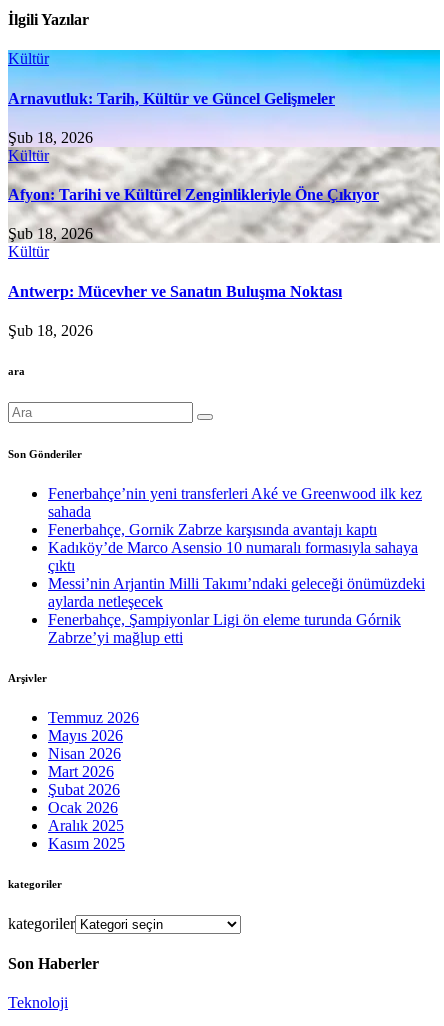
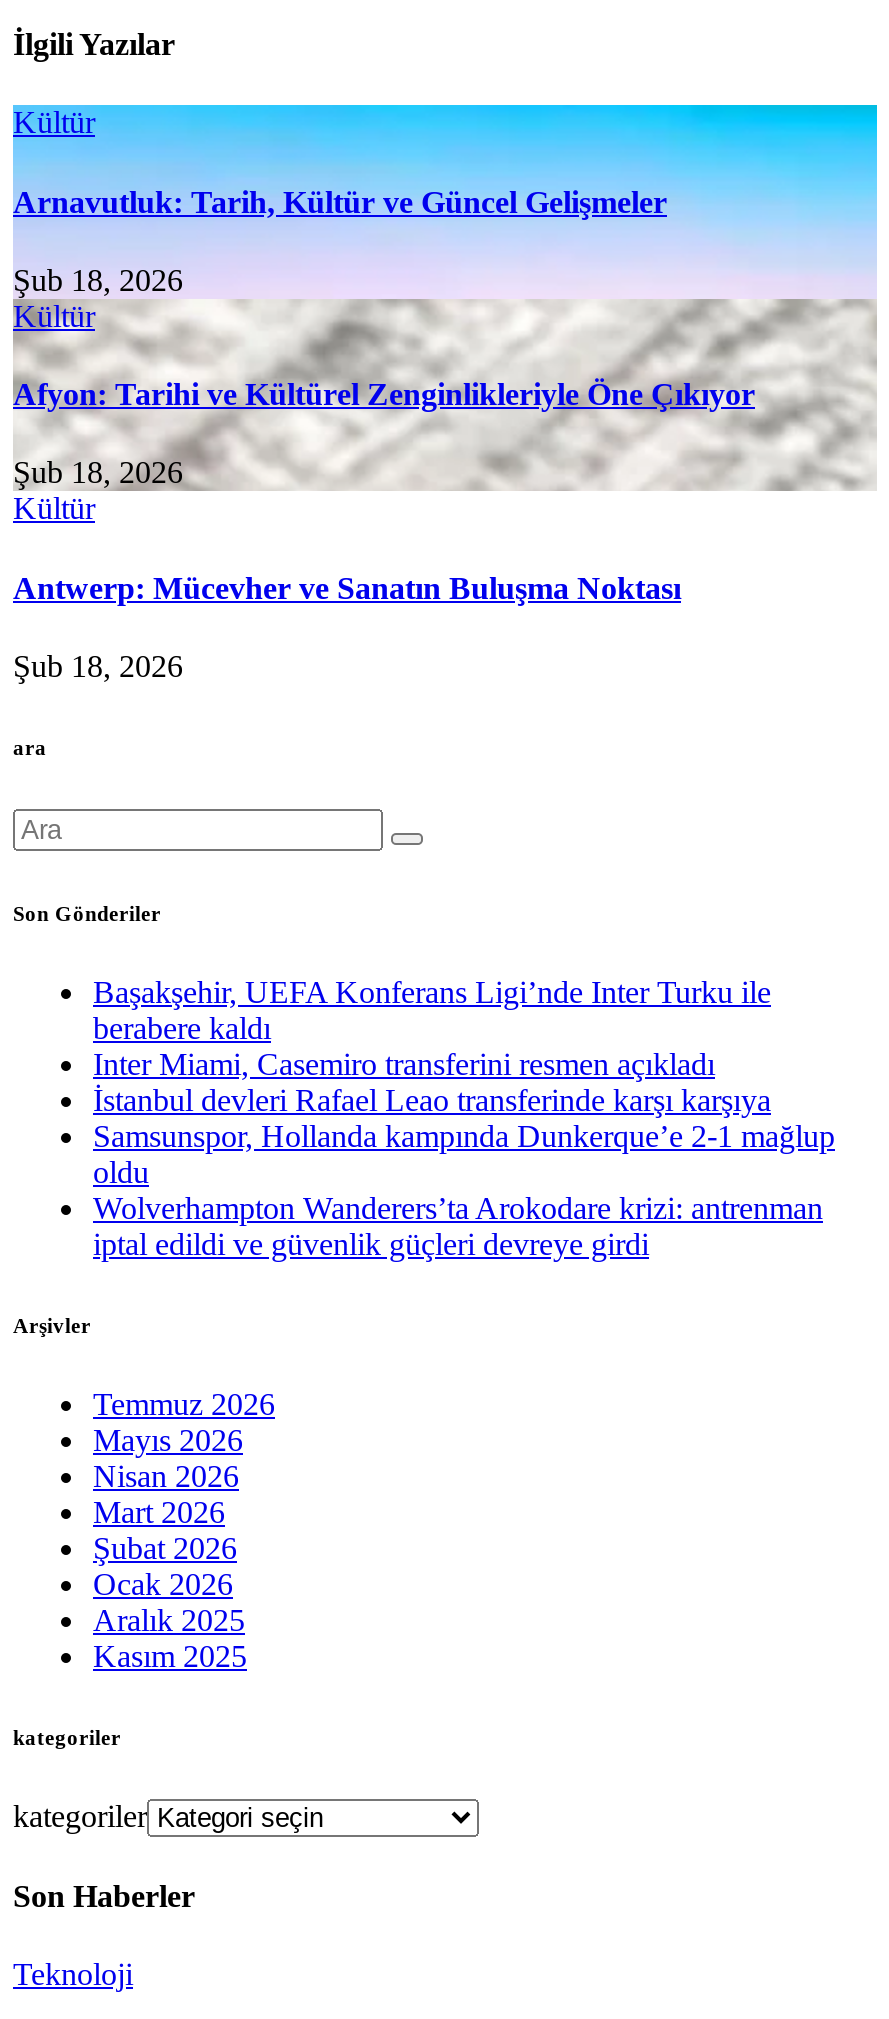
- Fenerbahçe’nin yeni transferleri Aké ve Greenwood ilk kez
- sahada
- Fenerbahçe, Gornik Zabrze karşısında avantajı kaptı
- Kadıköy’de Marco Asensio 10 numaralı formasıyla sahaya
- çıktı
- Messi’nin Arjantin Milli Takımı’ndaki geleceği önümüzdeki
- aylarda netleşecek
- Fenerbahçe, Şampiyonlar Ligi ön eleme turunda Górnik
- Zabrze’yi mağlup etti
+ Başakşehir, UEFA Konferans Ligi’nde Inter Turku ile
+ berabere kaldı
+ Inter Miami, Casemiro transferini resmen açıkladı
+ İstanbul devleri Rafael Leao transferinde karşı karşıya
+ Samsunspor, Hollanda kampında Dunkerque’e 2-1 mağlup
+ oldu
+ Wolverhampton Wanderers’ta Arokodare krizi: antrenman
+ iptal edildi ve güvenlik güçleri devreye girdi
